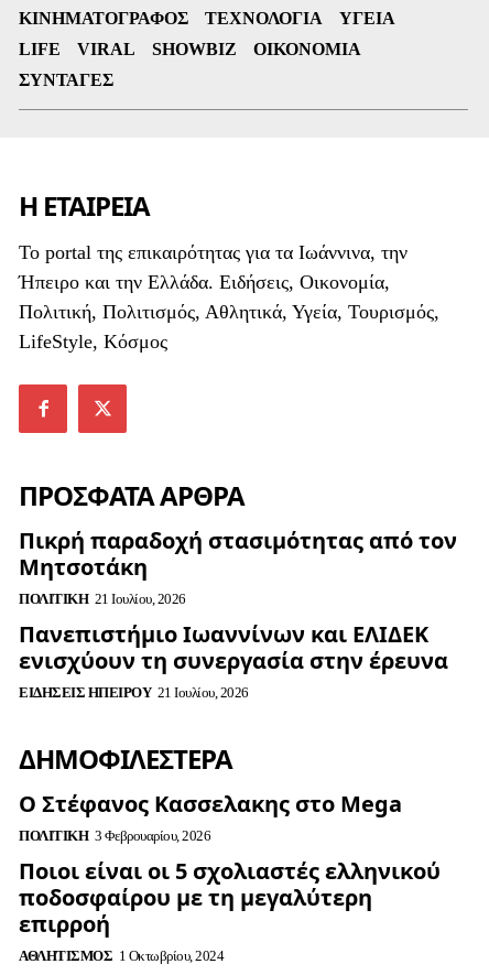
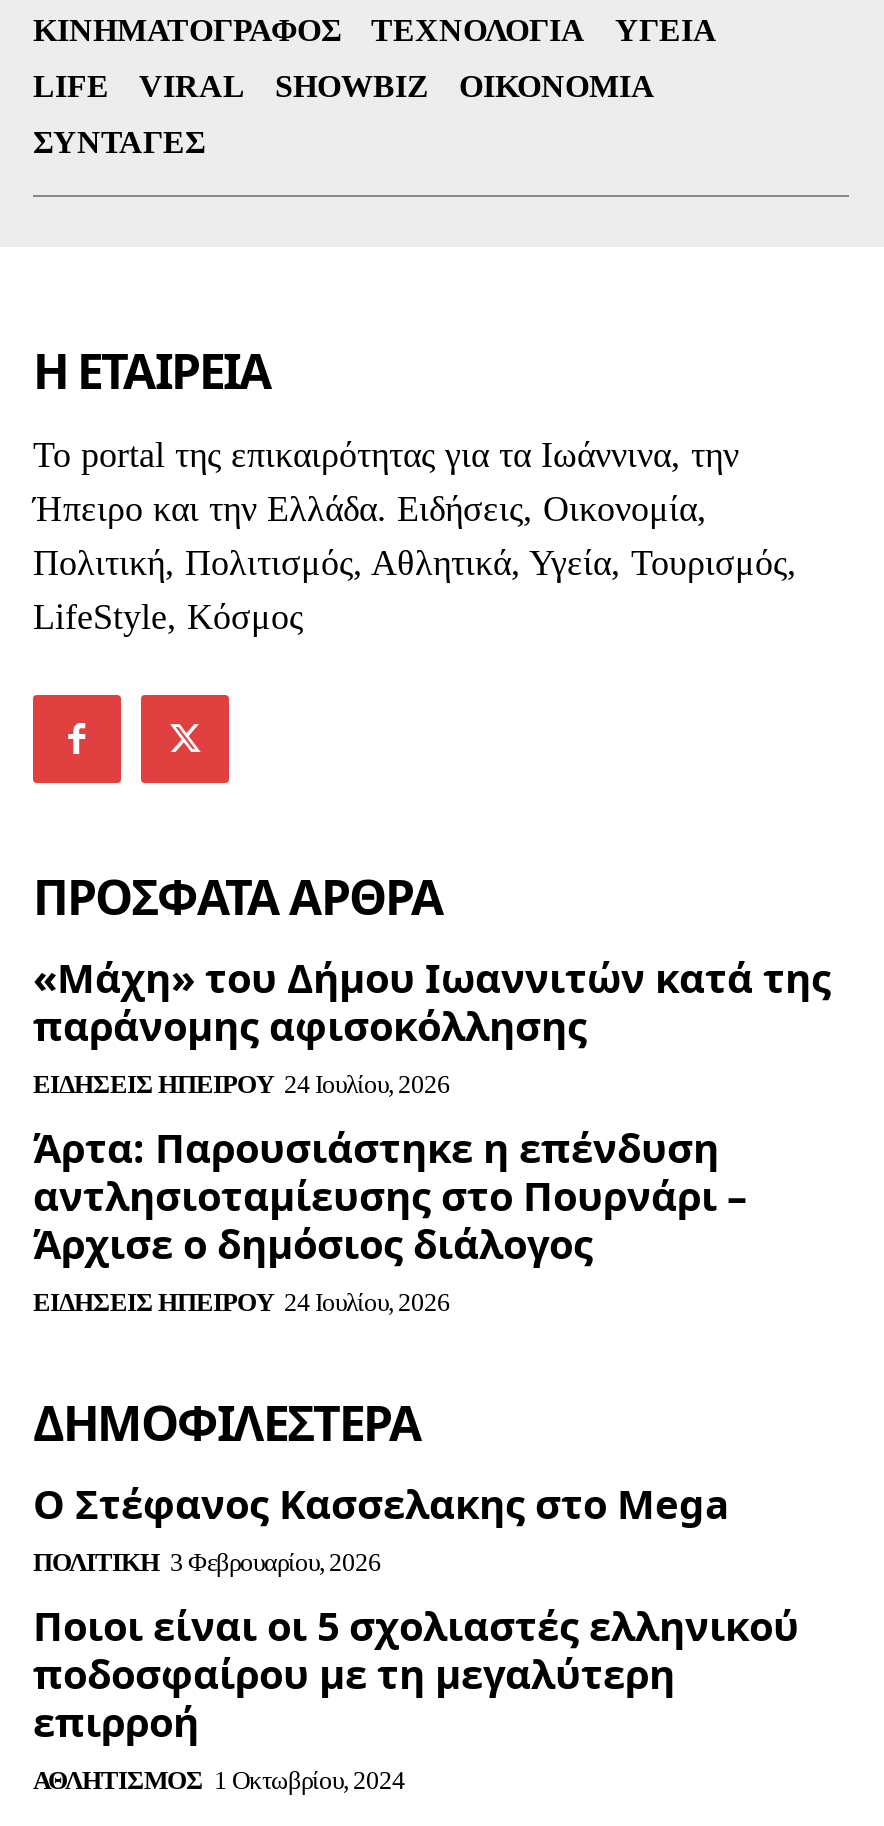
- Πικρή παραδοχή στασιμότητας από τον
- Μητσοτάκη
- ΠΟΛΙΤΙΚΉ 21 Ιουλίου, 2026
- Πανεπιστήμιο Ιωαννίνων και ΕΛΙΔΕΚ
- ενισχύουν τη συνεργασία στην έρευνα
- ΕΙΔΉΣΕΙΣ ΗΠΕΊΡΟΥ 21 Ιουλίου, 2026
+ «Μάχη» του Δήμου Ιωαννιτών κατά της
+ παράνομης αφισοκόλλησης
+ ΕΙΔΉΣΕΙΣ ΗΠΕΊΡΟΥ 24 Ιουλίου, 2026
+ Άρτα: Παρουσιάστηκε η επένδυση
+ αντλησιοταμίευσης στο Πουρνάρι –
+ Άρχισε ο δημόσιος διάλογος
+ ΕΙΔΉΣΕΙΣ ΗΠΕΊΡΟΥ 24 Ιουλίου, 2026
